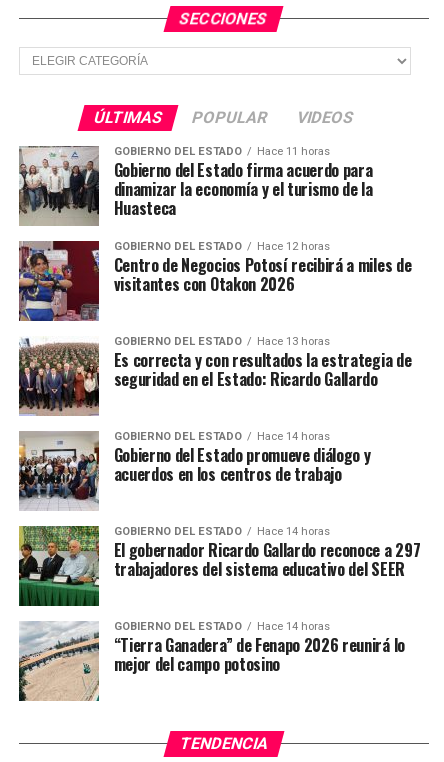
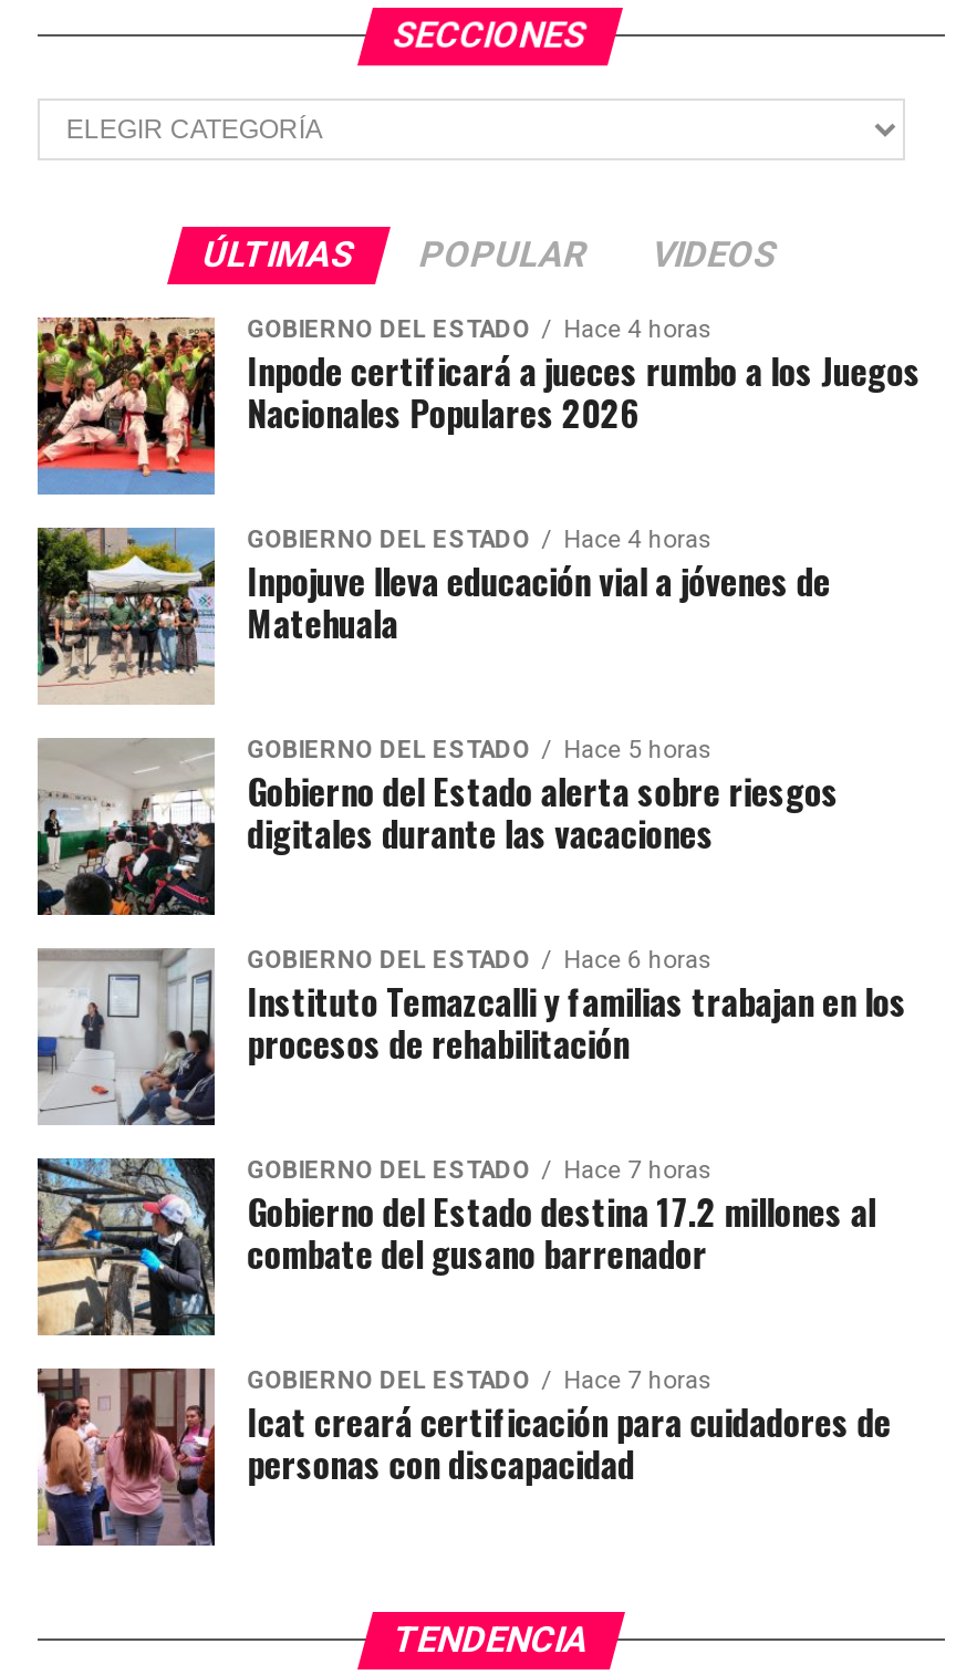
- [image]
- Hace 11 horas
- Gobierno del Estado firma acuerdo para
- dinamizar la economía y el turismo de la
- Huasteca
+ [image]
+ Hace 4 horas
+ Inpode certificará a jueces rumbo a los Juegos
+ Nacionales Populares 2026

- [image]
- Hace 12 horas
- Centro de Negocios Potosí recibirá a miles de
- visitantes con Otakon 2026
+ [image]
+ Hace 4 horas
+ Inpojuve lleva educación vial a jóvenes de
+ Matehuala

- [image]
- Hace 13 horas
- Es correcta y con resultados la estrategia de
- seguridad en el Estado: Ricardo Gallardo
+ [image]
+ Hace 5 horas
+ Gobierno del Estado alerta sobre riesgos
+ digitales durante las vacaciones

- [image]
- Hace 14 horas
- Gobierno del Estado promueve diálogo y
- acuerdos en los centros de trabajo
+ [image]
+ Hace 6 horas
+ Instituto Temazcalli y familias trabajan en los
+ procesos de rehabilitación

- [image]
- Hace 14 horas
- El gobernador Ricardo Gallardo reconoce a 297
- trabajadores del sistema educativo del SEER
+ [image]
+ Hace 7 horas
+ Gobierno del Estado destina 17.2 millones al
+ combate del gusano barrenador

- [image]
- Hace 14 horas
- “Tierra Ganadera” de Fenapo 2026 reunirá lo
- mejor del campo potosino
+ [image]
+ Hace 7 horas
+ Icat creará certificación para cuidadores de
+ personas con discapacidad
